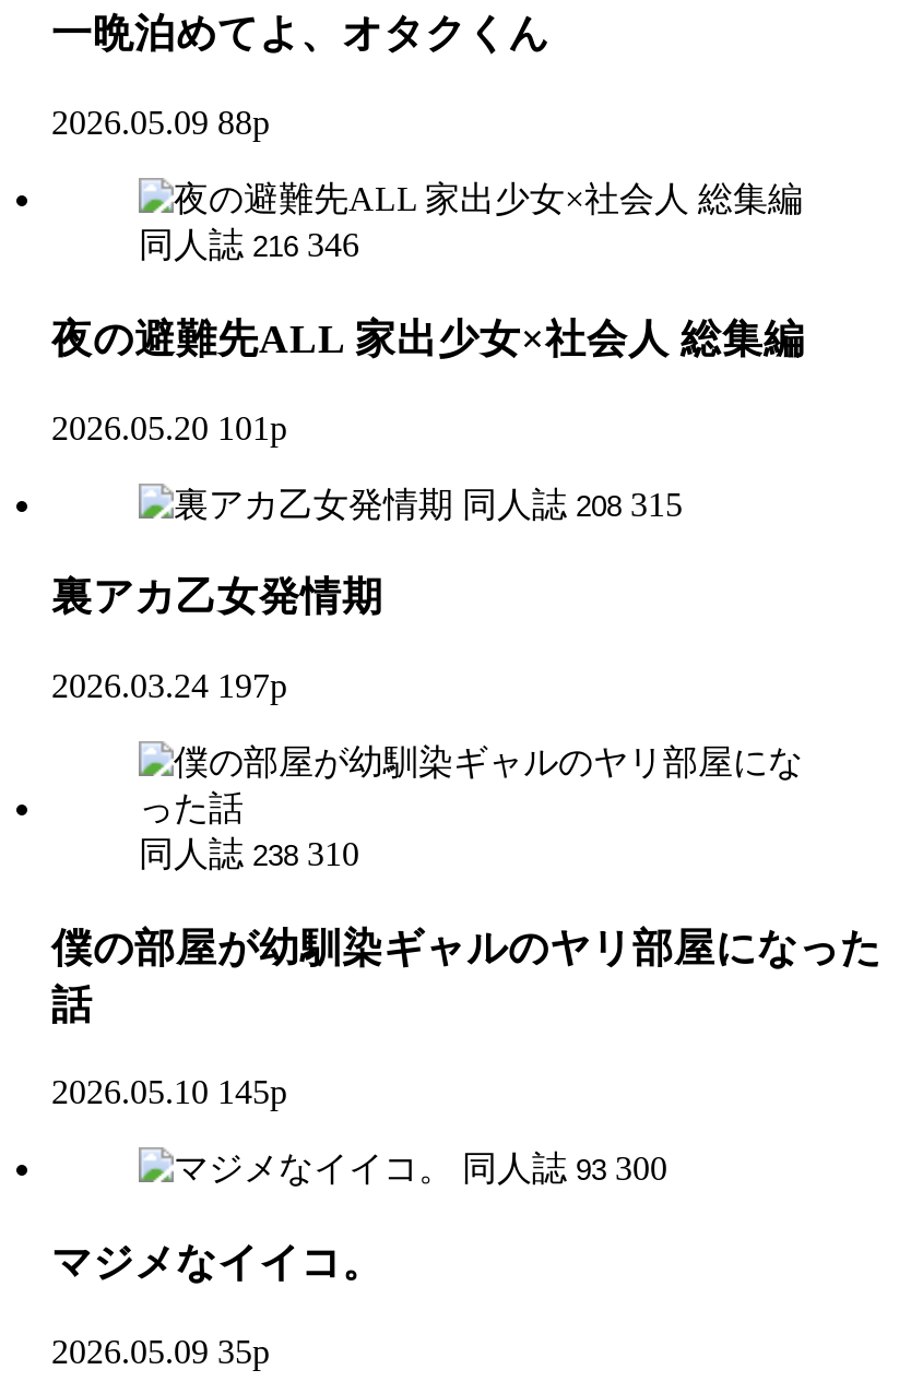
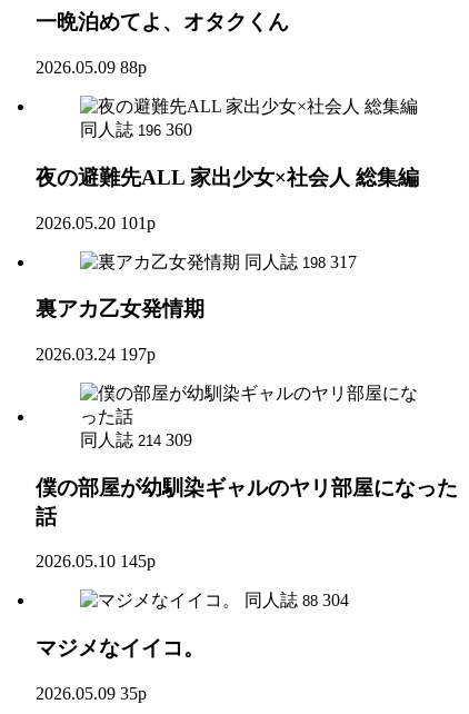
- 同人誌 216 346
+ 同人誌 196 360

- 同人誌 208 315
+ 同人誌 198 317

- 同人誌 238 310
+ 同人誌 214 309

- 同人誌 93 300
+ 同人誌 88 304
